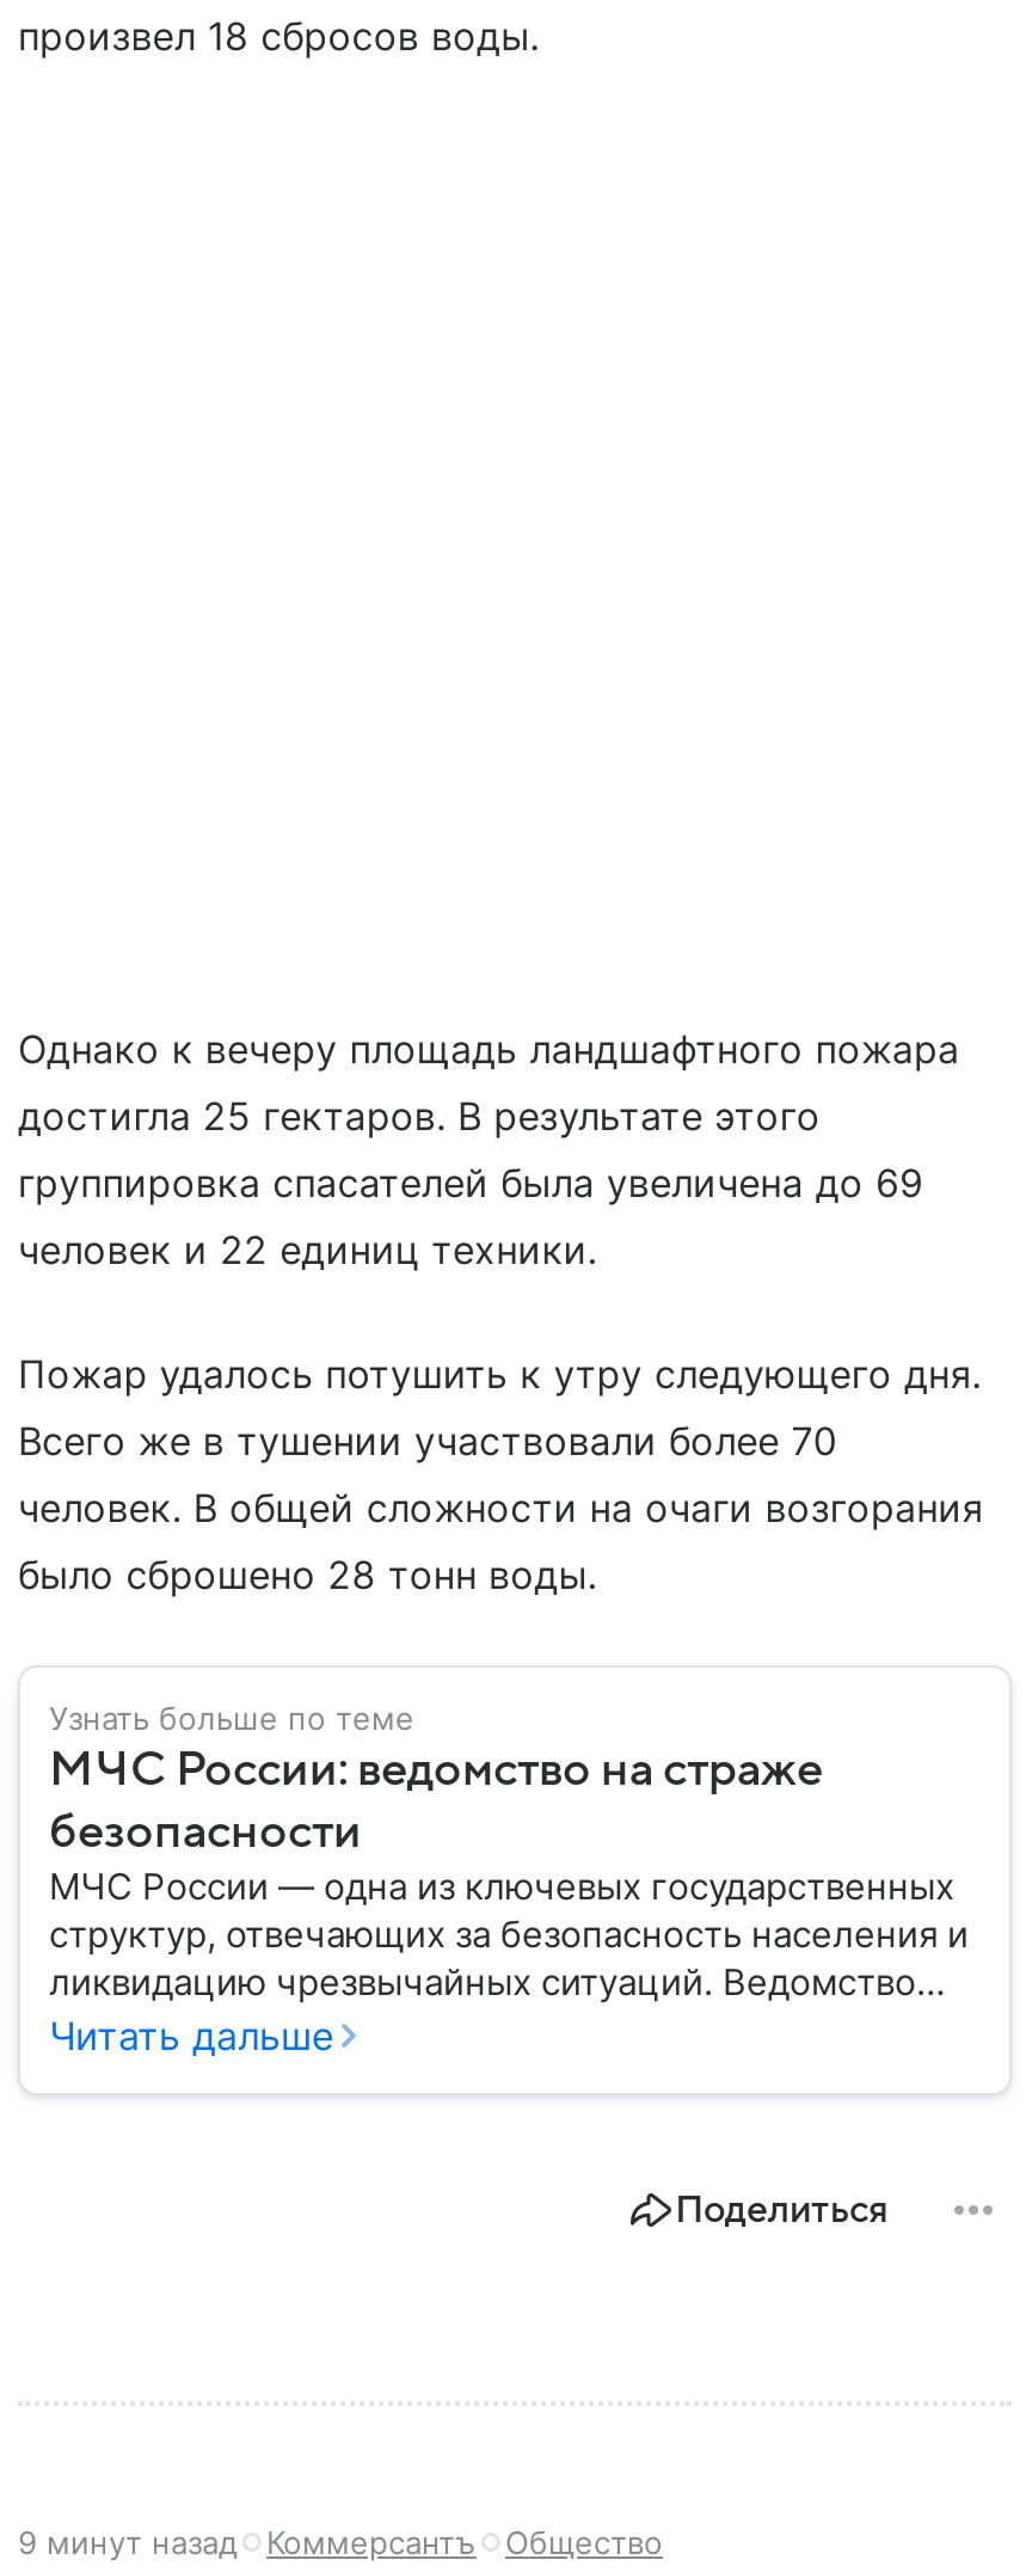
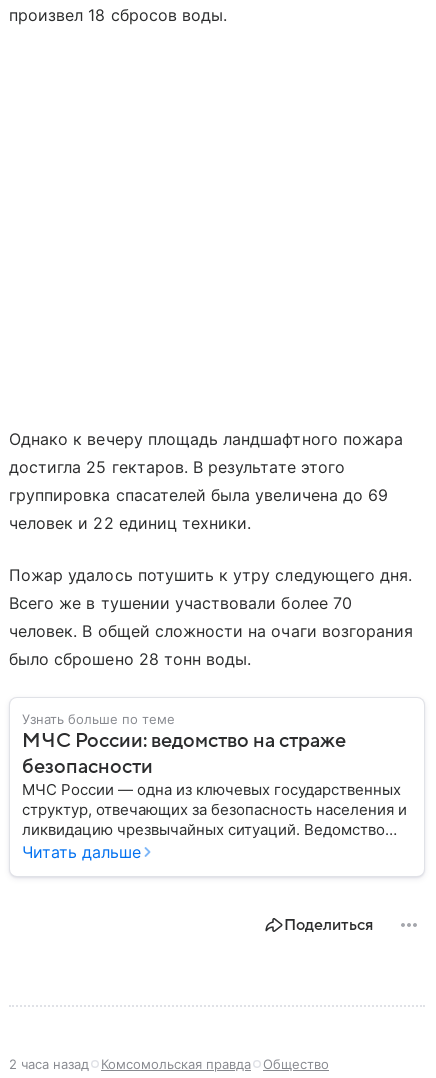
- 9 минут назад
- Коммерсантъ
+ 2 часа назад
+ Комсомольская правда
